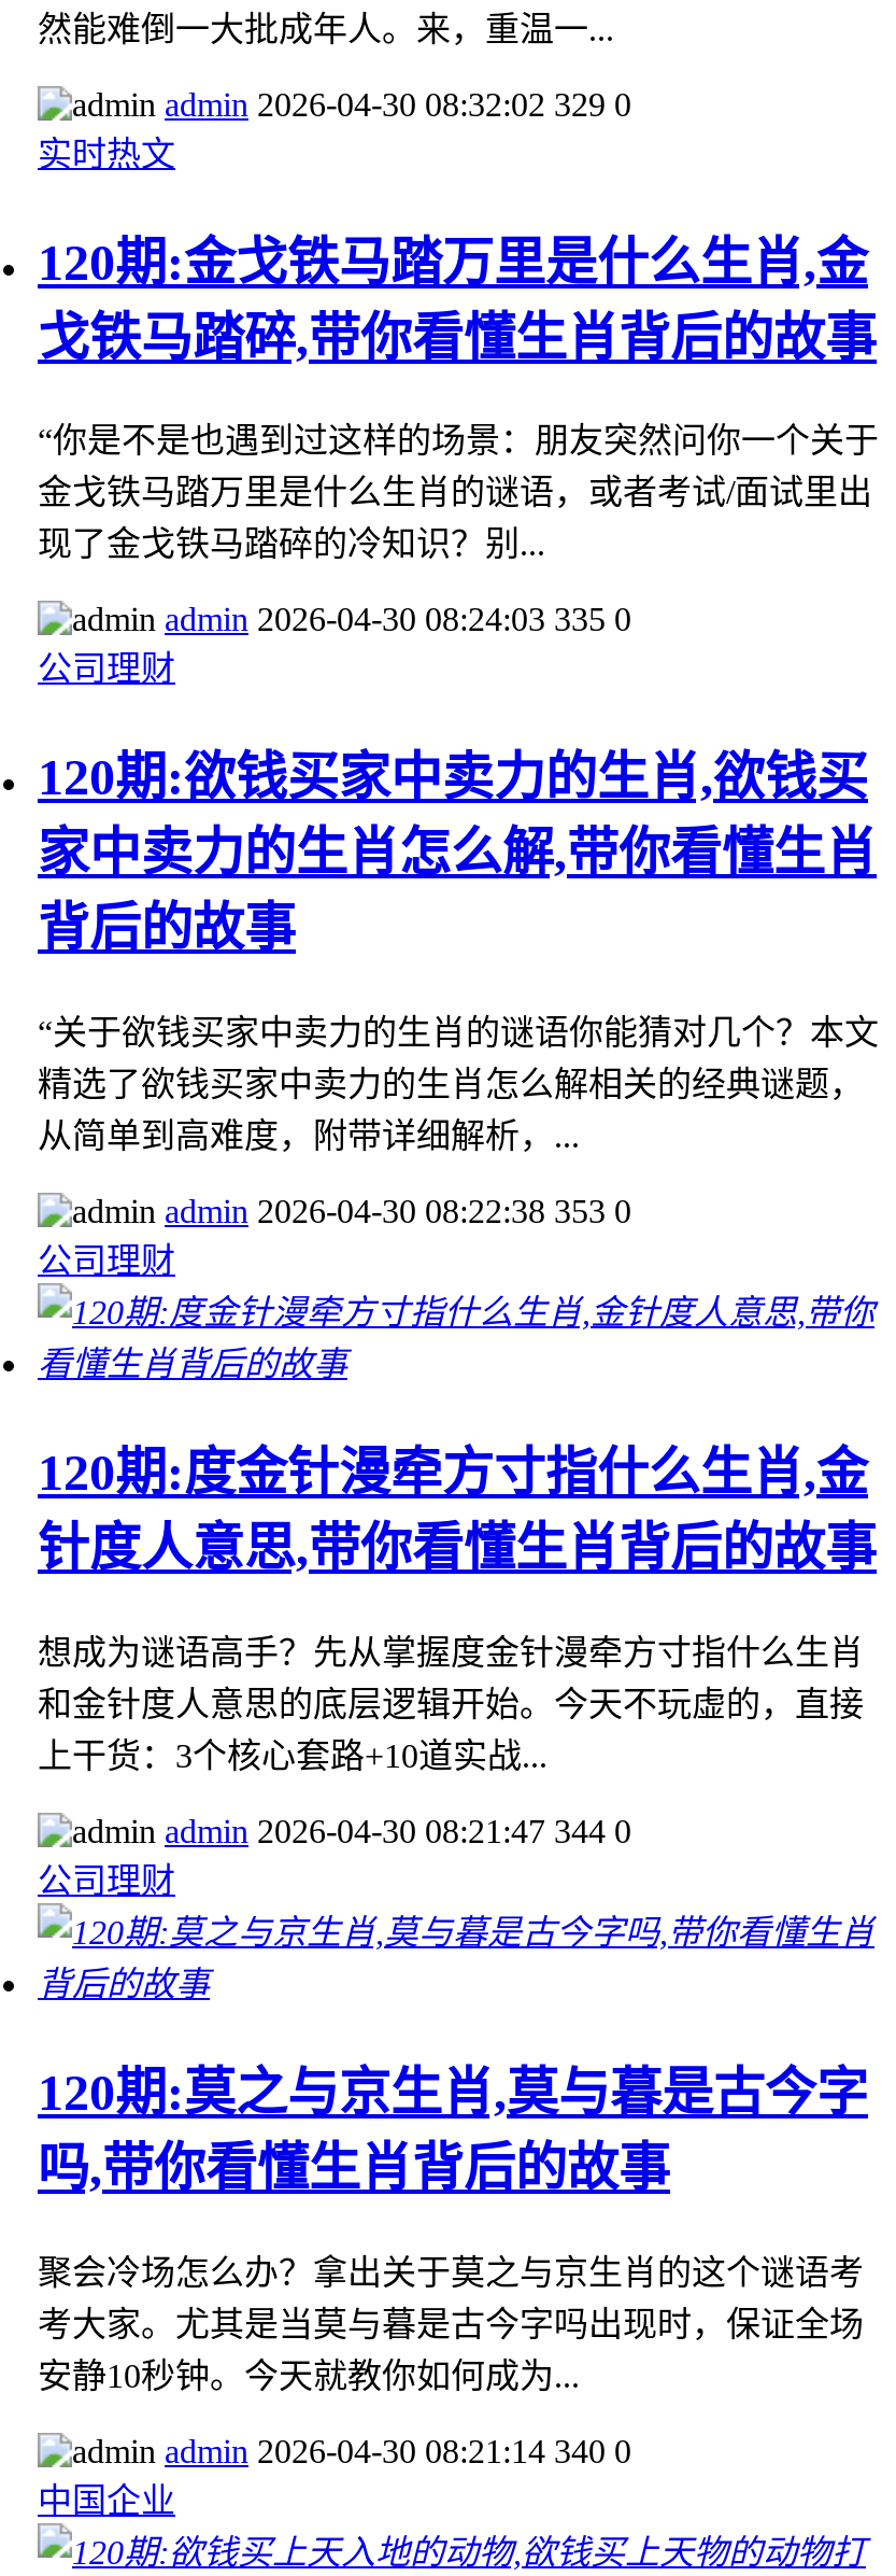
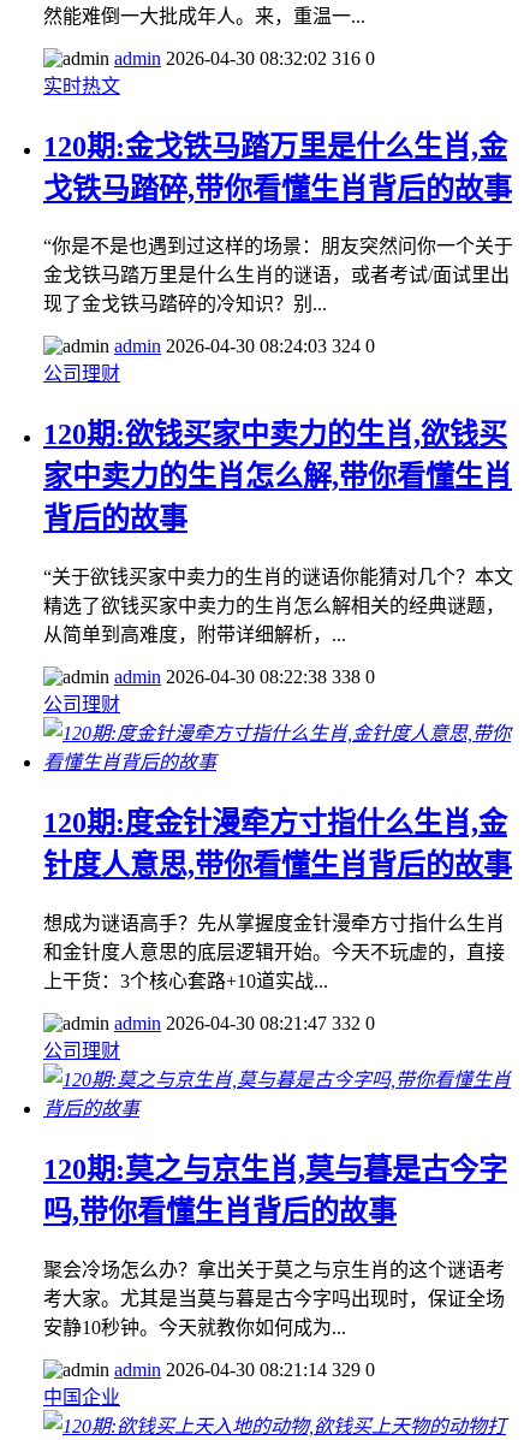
- admin 2026-04-30 08:32:02 329 0
+ admin 2026-04-30 08:32:02 316 0

- admin 2026-04-30 08:24:03 335 0
+ admin 2026-04-30 08:24:03 324 0

- admin 2026-04-30 08:22:38 353 0
+ admin 2026-04-30 08:22:38 338 0

- admin 2026-04-30 08:21:47 344 0
+ admin 2026-04-30 08:21:47 332 0

- admin 2026-04-30 08:21:14 340 0
+ admin 2026-04-30 08:21:14 329 0
